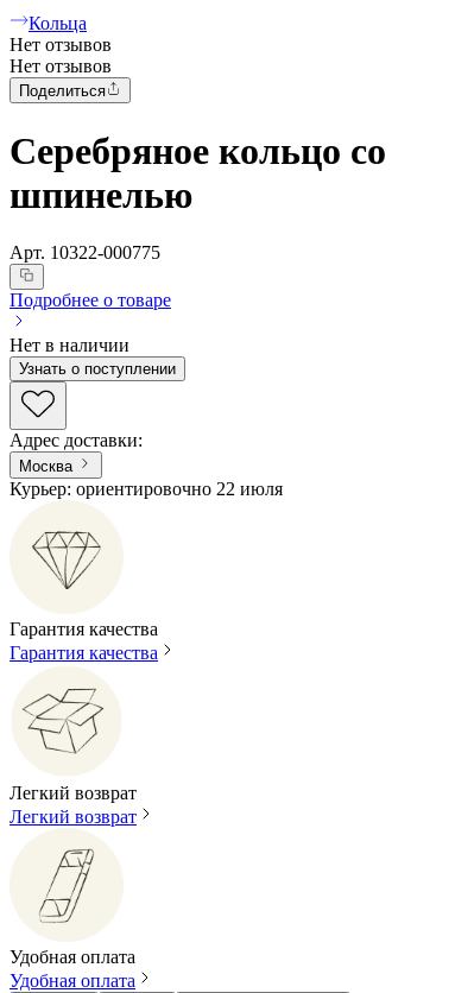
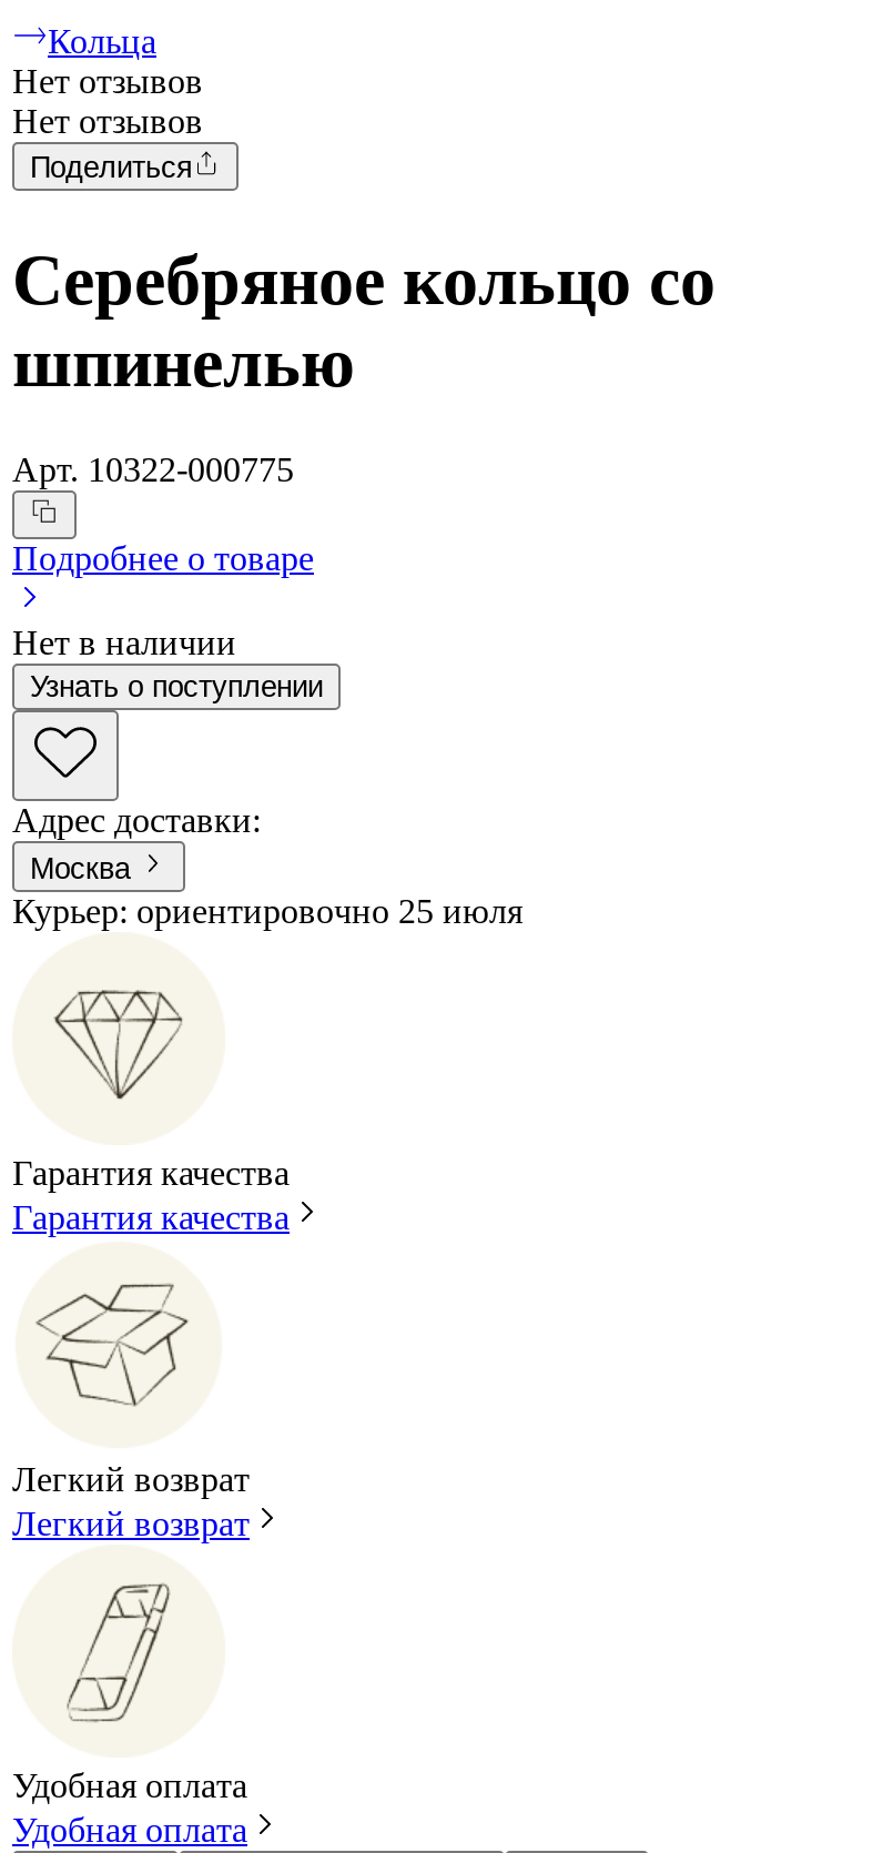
- Курьер: ориентировочно 22 июля
+ Курьер: ориентировочно 25 июля
